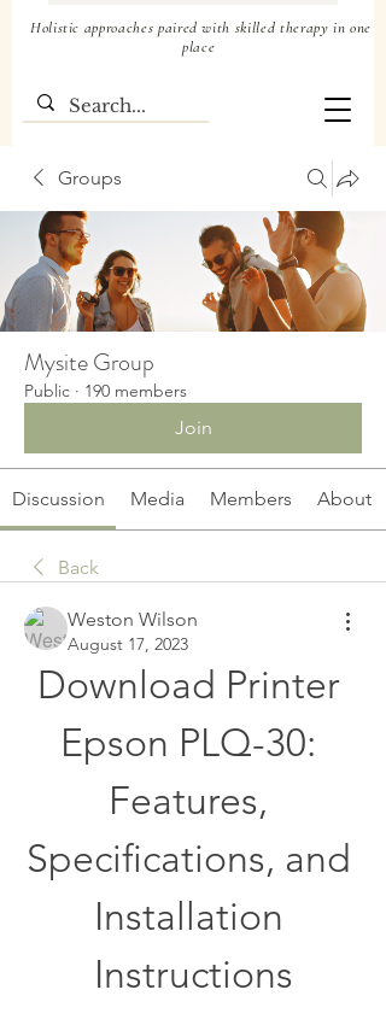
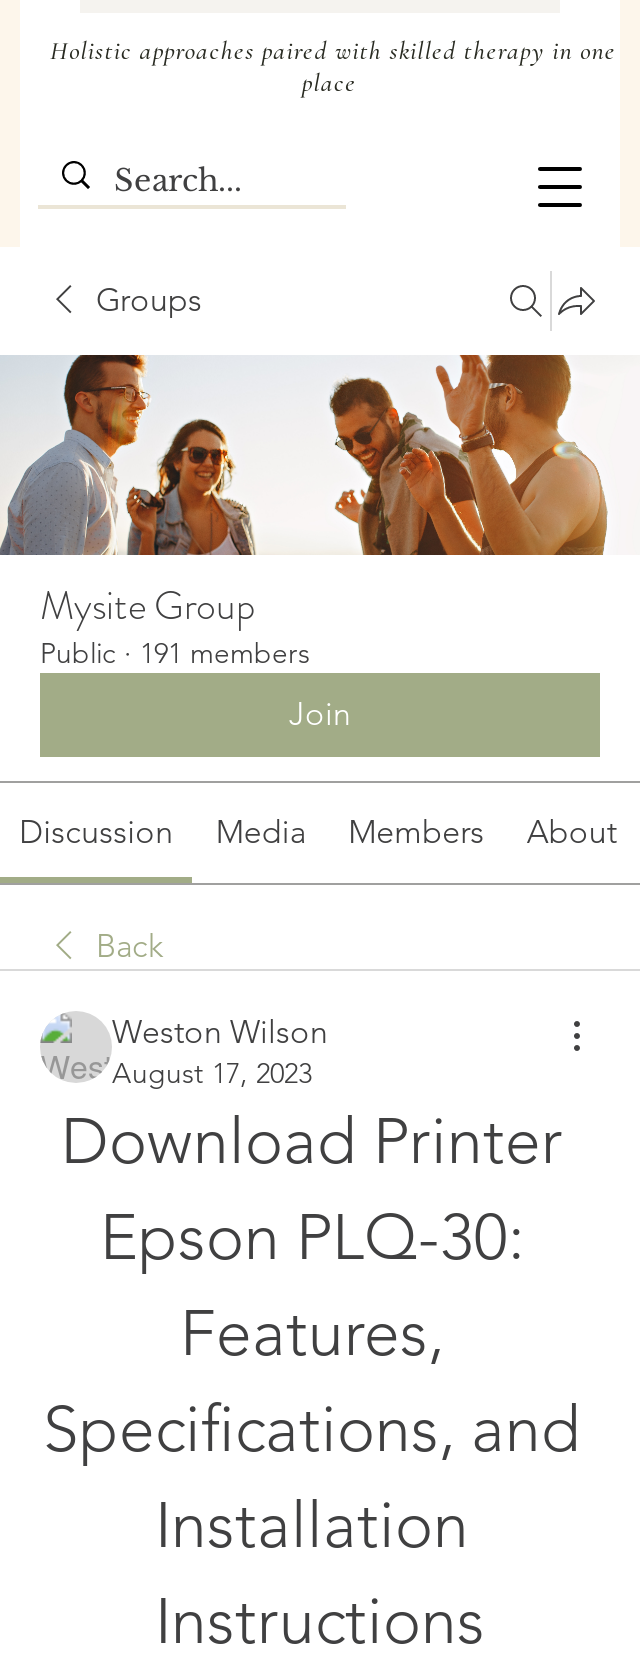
- Public · 190 members
+ Public · 191 members
